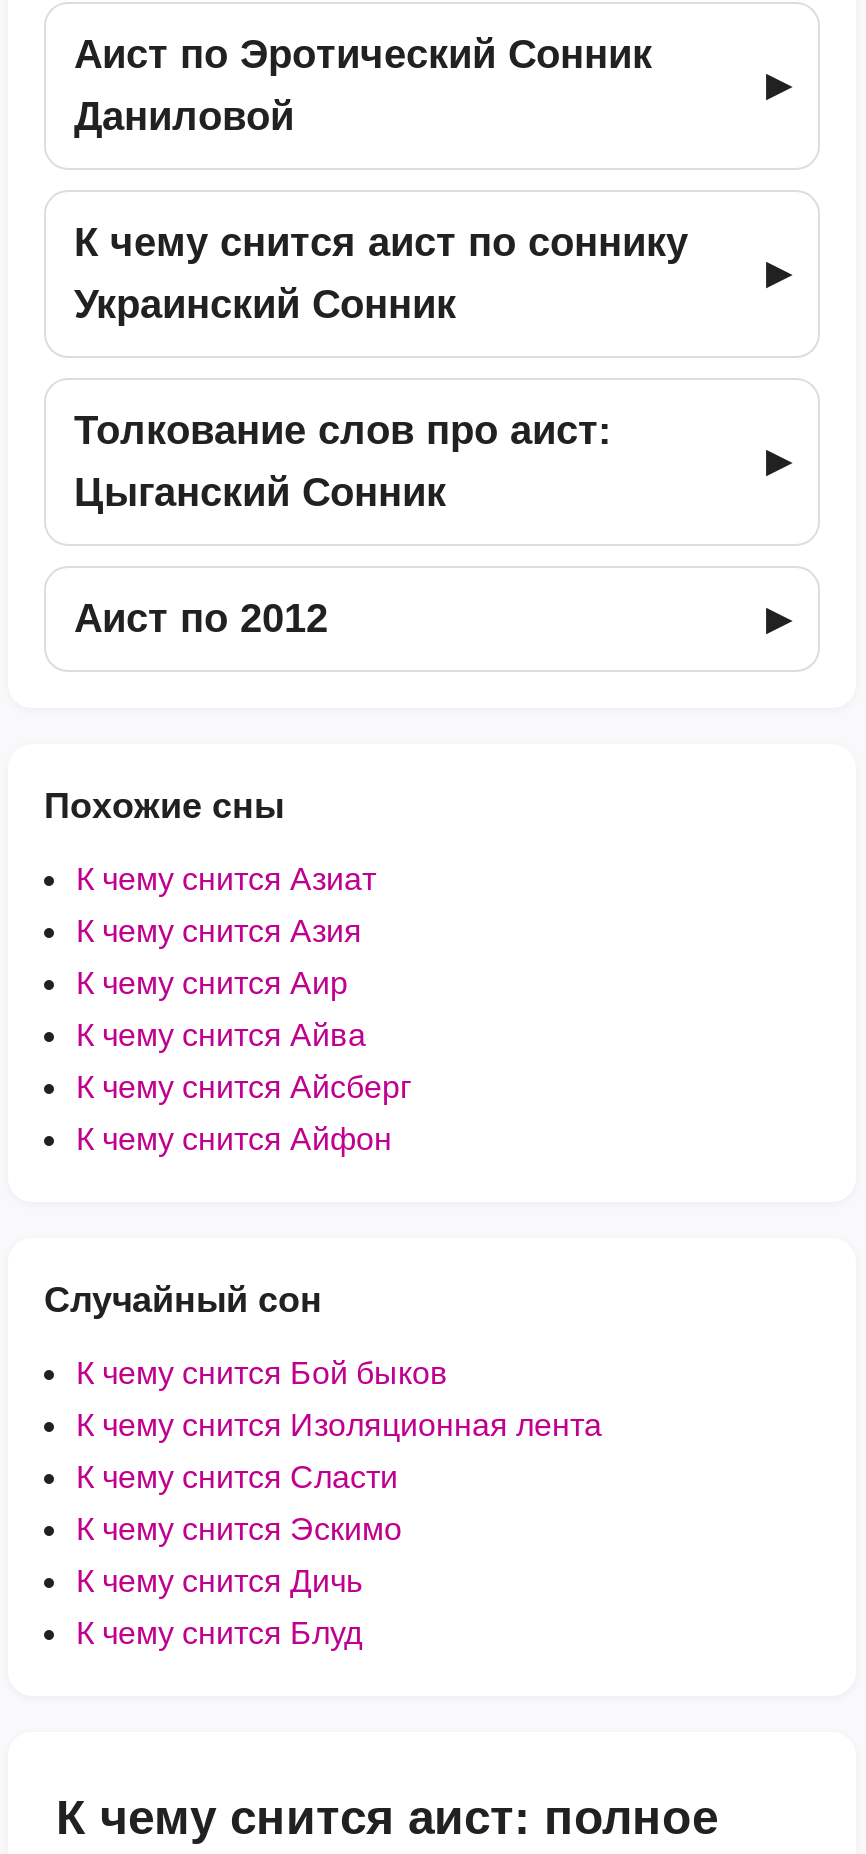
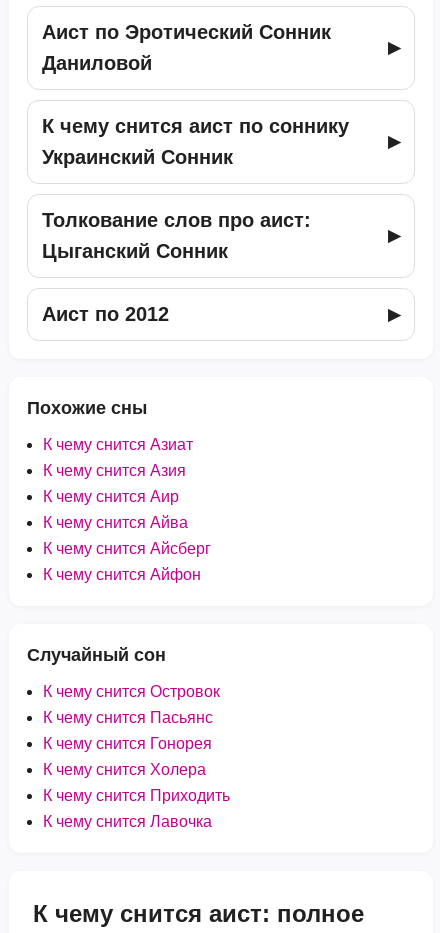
- К чему снится Бой быков
+ К чему снится Островок

- К чему снится Изоляционная лента
+ К чему снится Пасьянс

- К чему снится Сласти
+ К чему снится Гонорея

- К чему снится Эскимо
+ К чему снится Холера

- К чему снится Дичь
+ К чему снится Приходить

- К чему снится Блуд
+ К чему снится Лавочка
